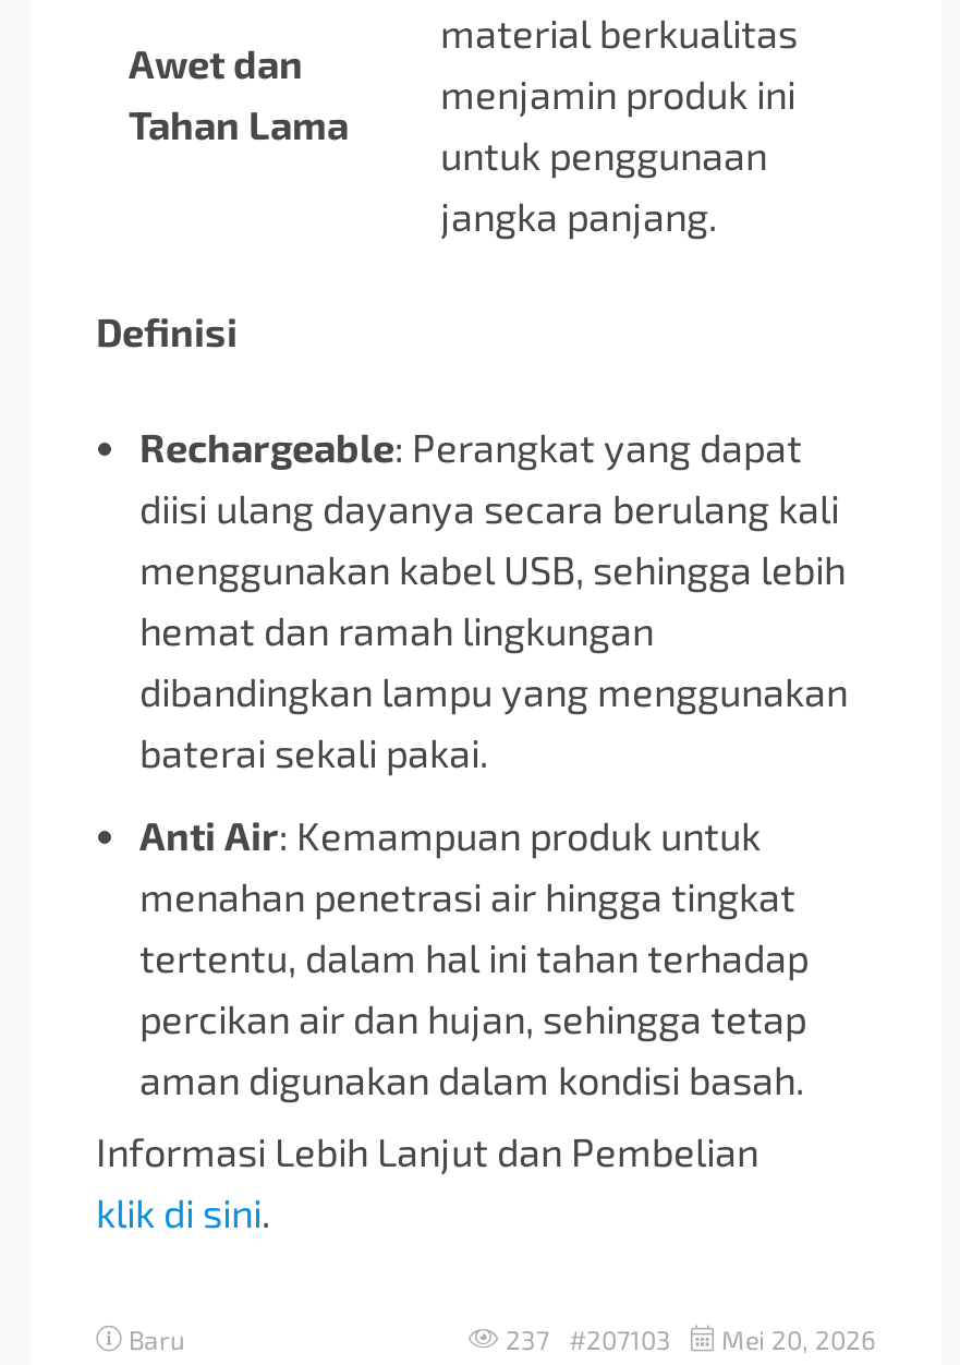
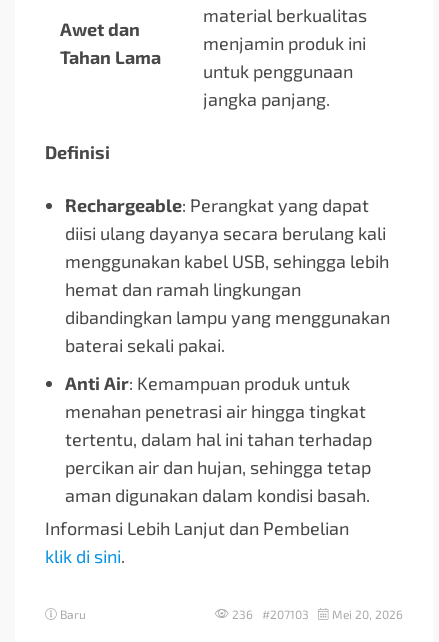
- 237 #207103 Mei 20, 2026
+ 236 #207103 Mei 20, 2026
